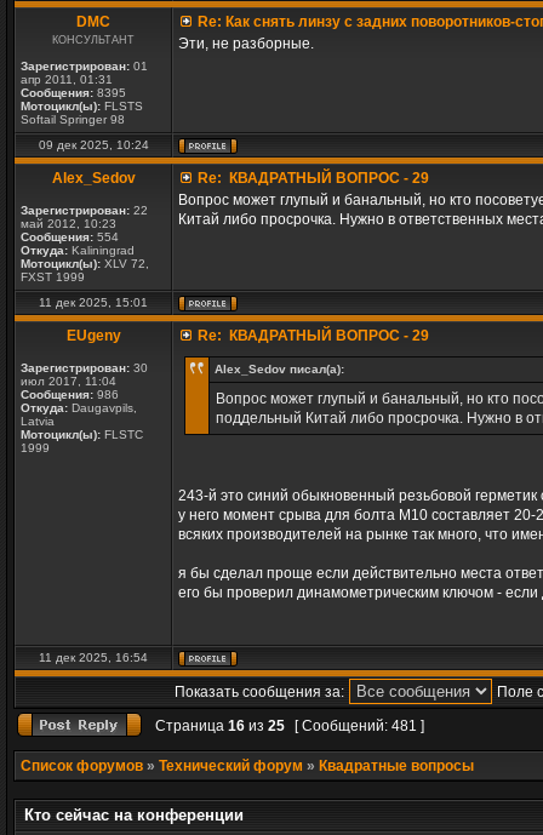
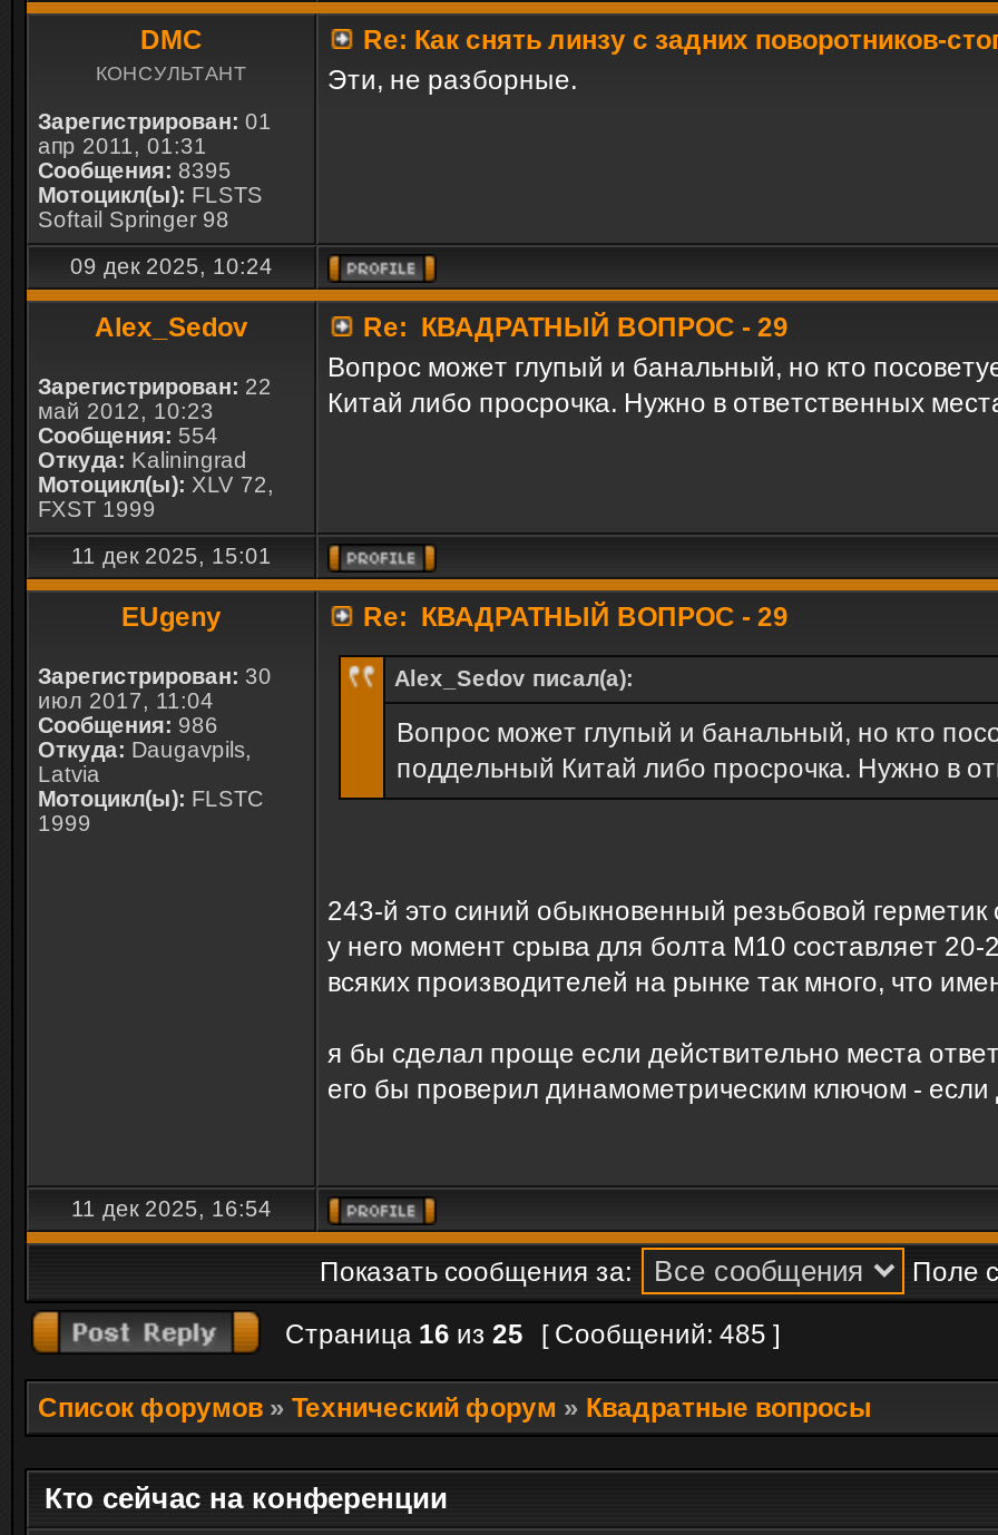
- Страница 16 из 25 [ Сообщений: 481 ]
+ Страница 16 из 25 [ Сообщений: 485 ]
